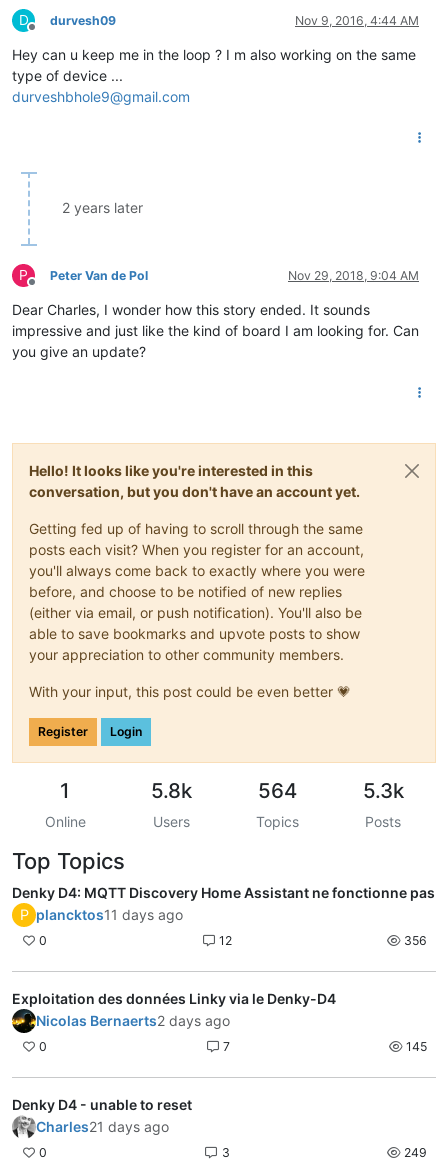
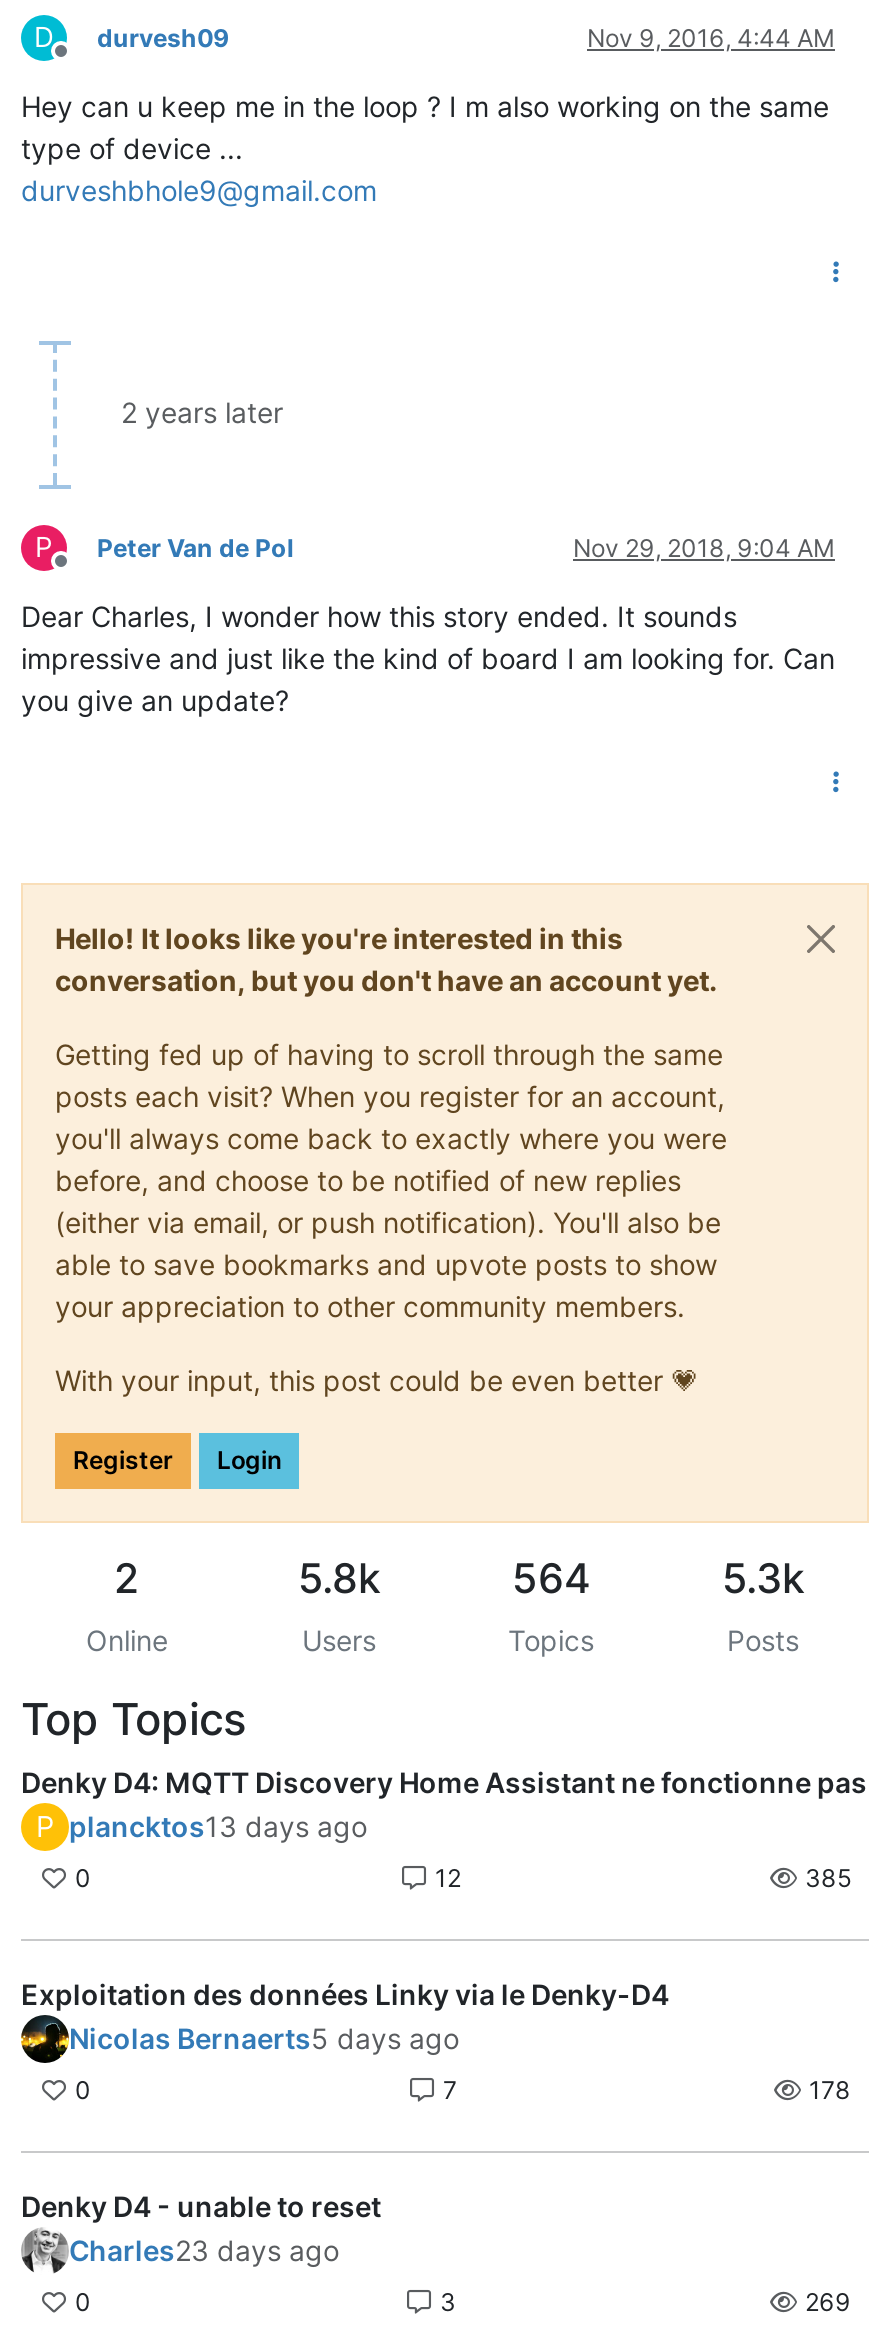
- 1
+ 2

- P plancktos11 days ago
+ P plancktos13 days ago

- 356
+ 385

- Nicolas Bernaerts2 days ago
+ Nicolas Bernaerts5 days ago

- 145
+ 178

- Charles21 days ago
+ Charles23 days ago

- 249
+ 269
